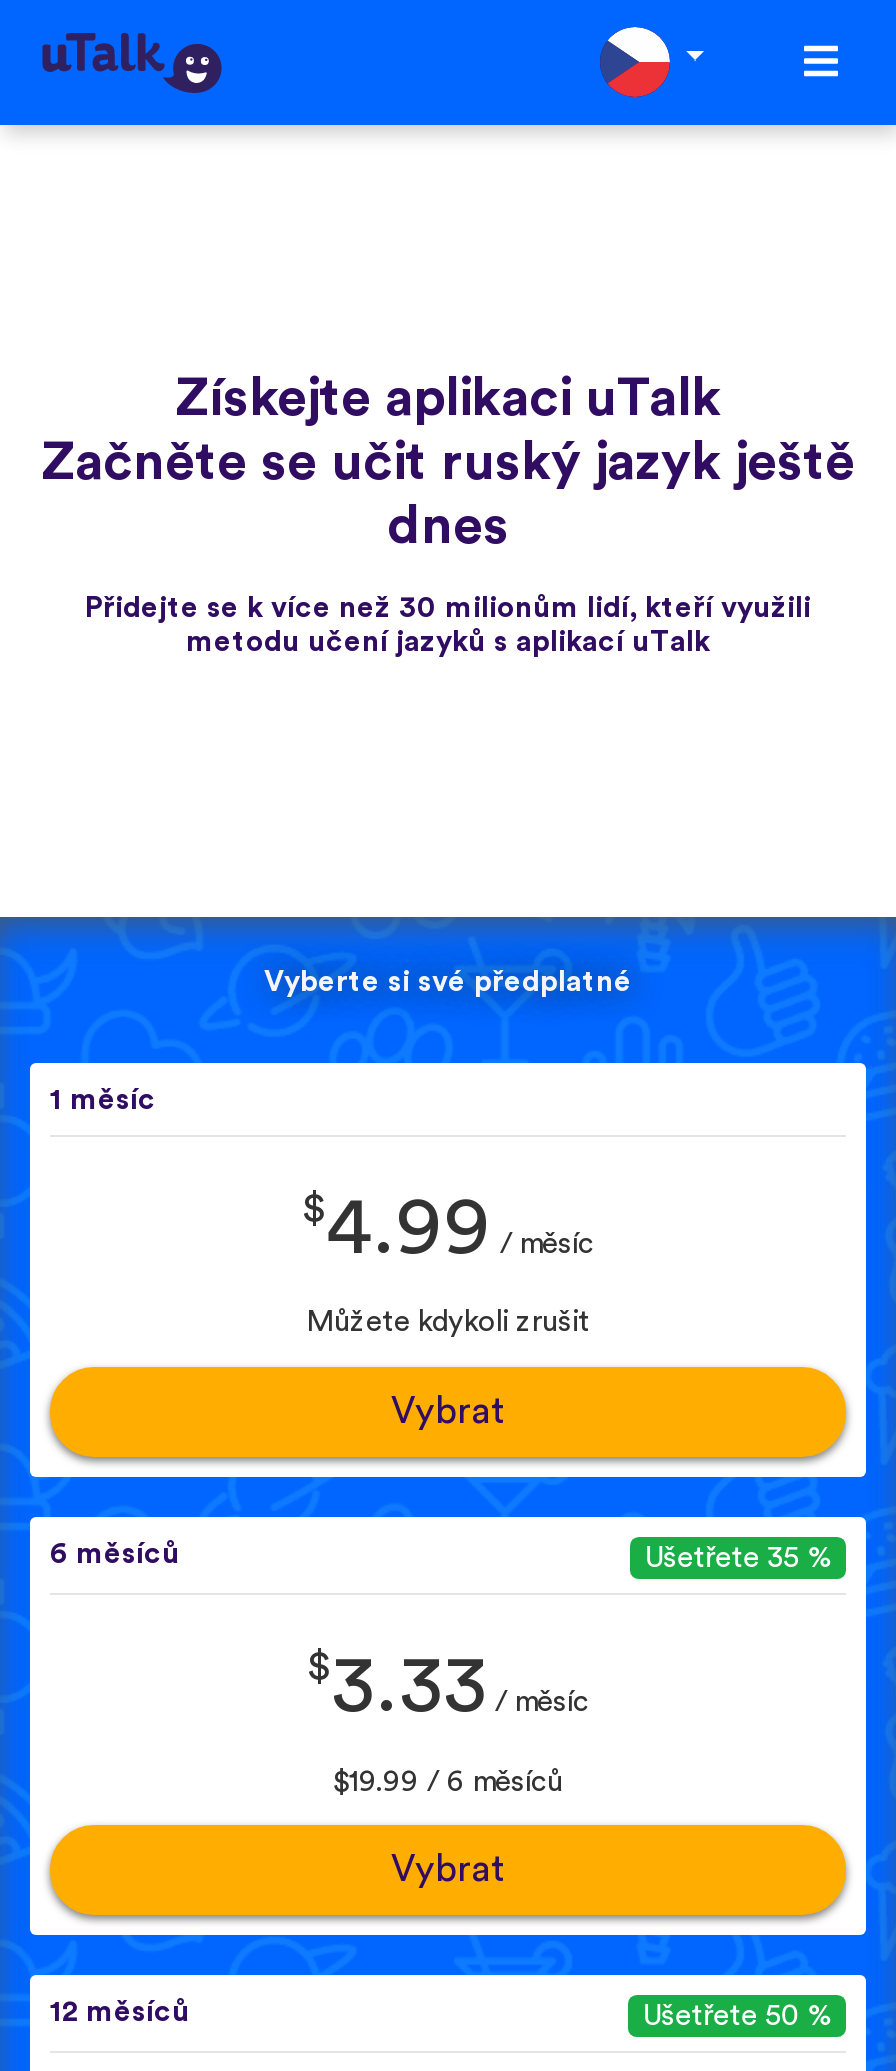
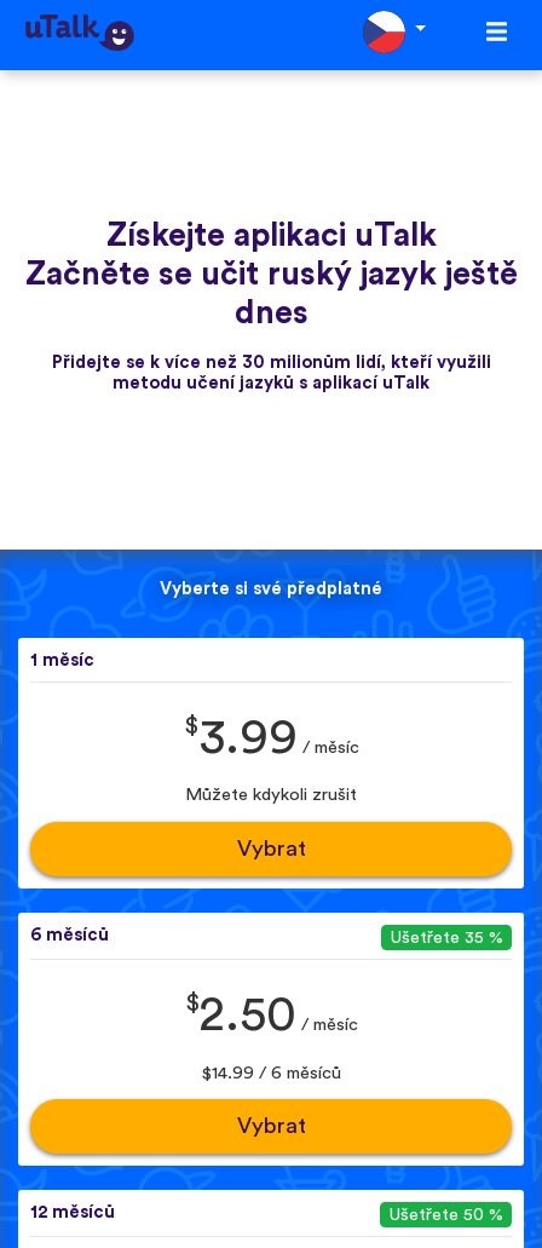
- $4.99 / měsíc
+ $3.99 / měsíc

- $3.33/ měsíc
+ $2.50/ měsíc

- $19.99 / 6 měsíců
+ $14.99 / 6 měsíců
